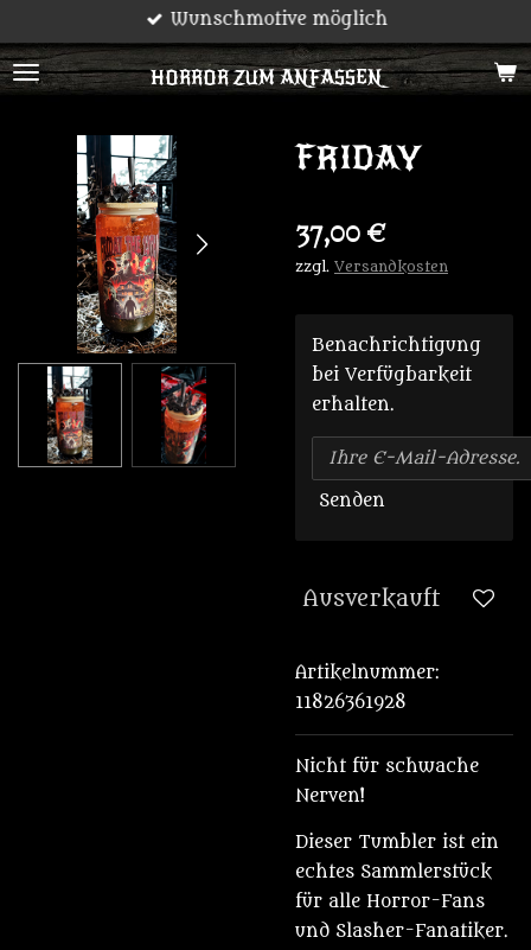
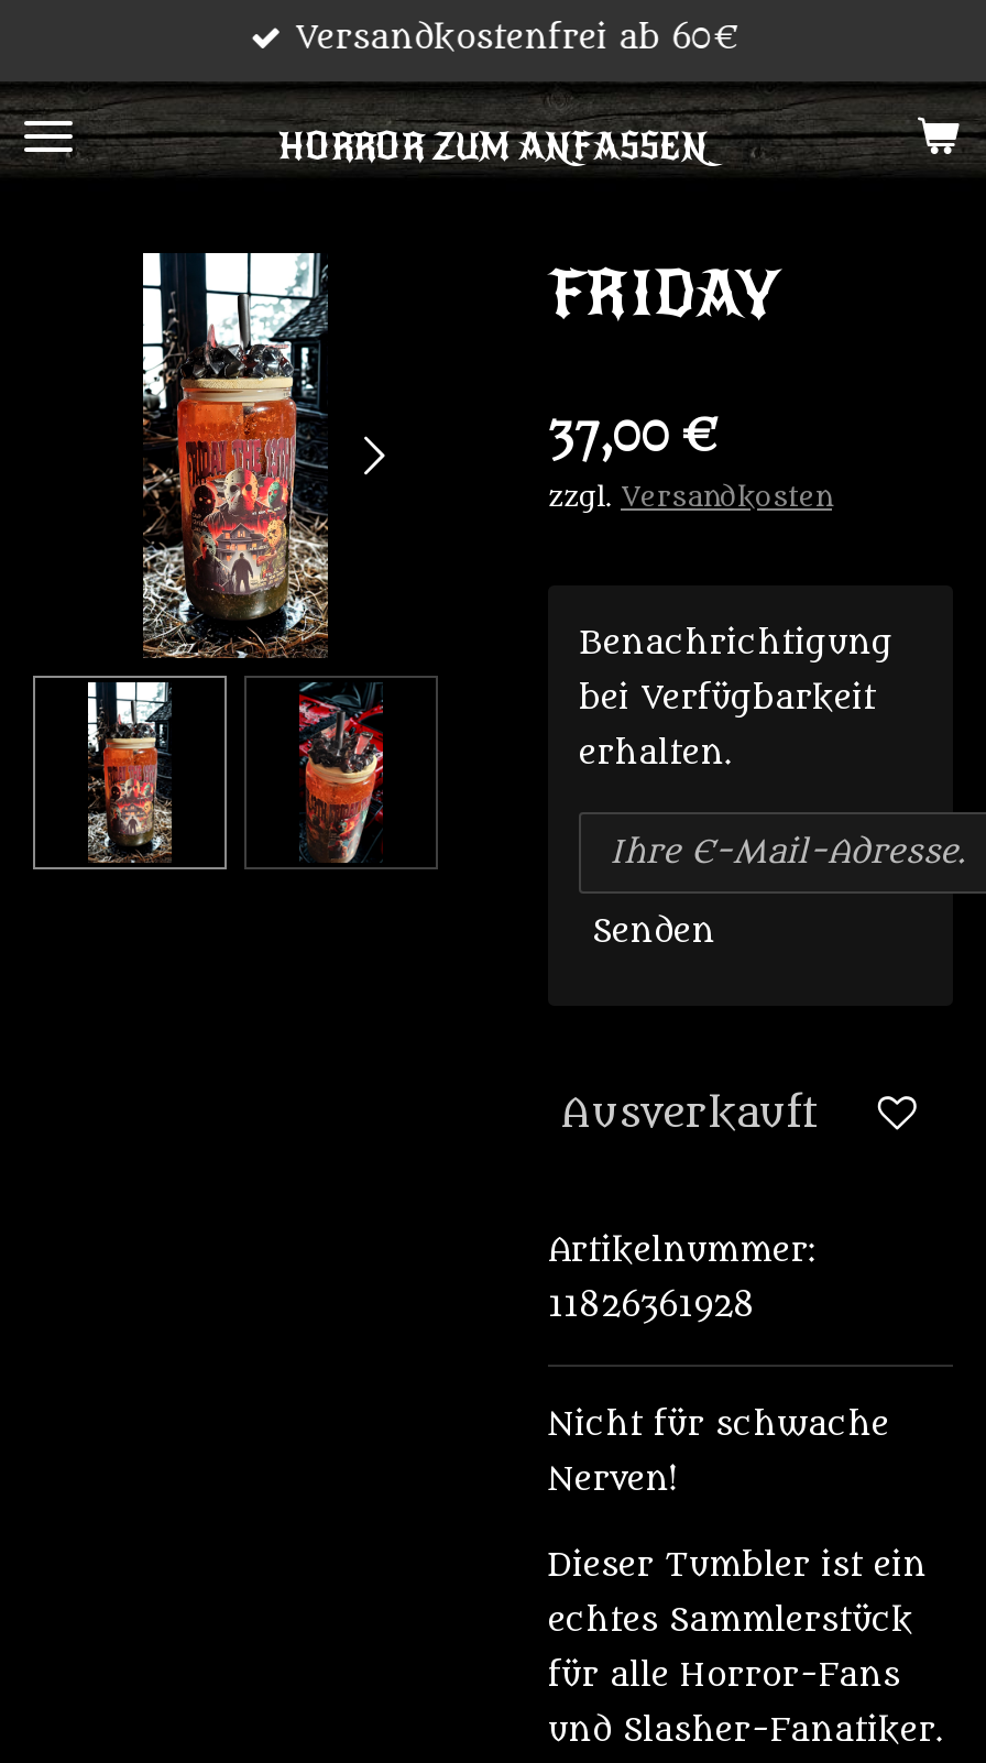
- Wunschmotive möglich
+ Versandkostenfrei ab 60€
